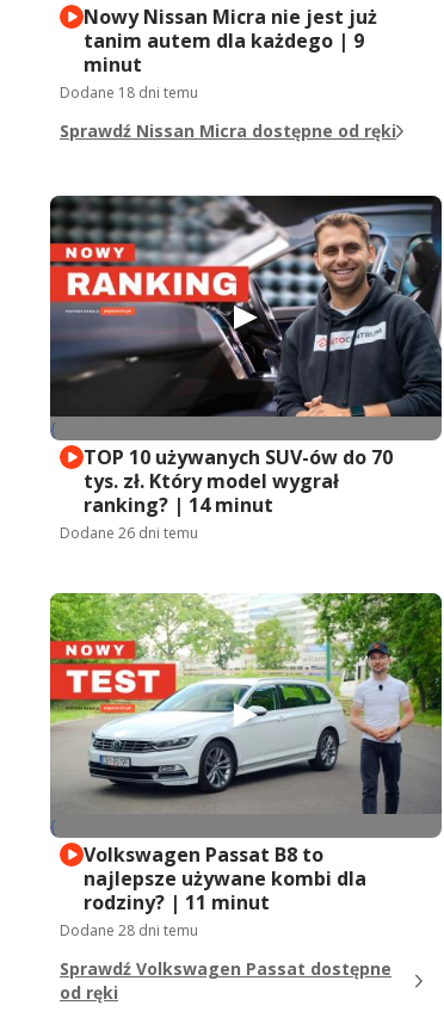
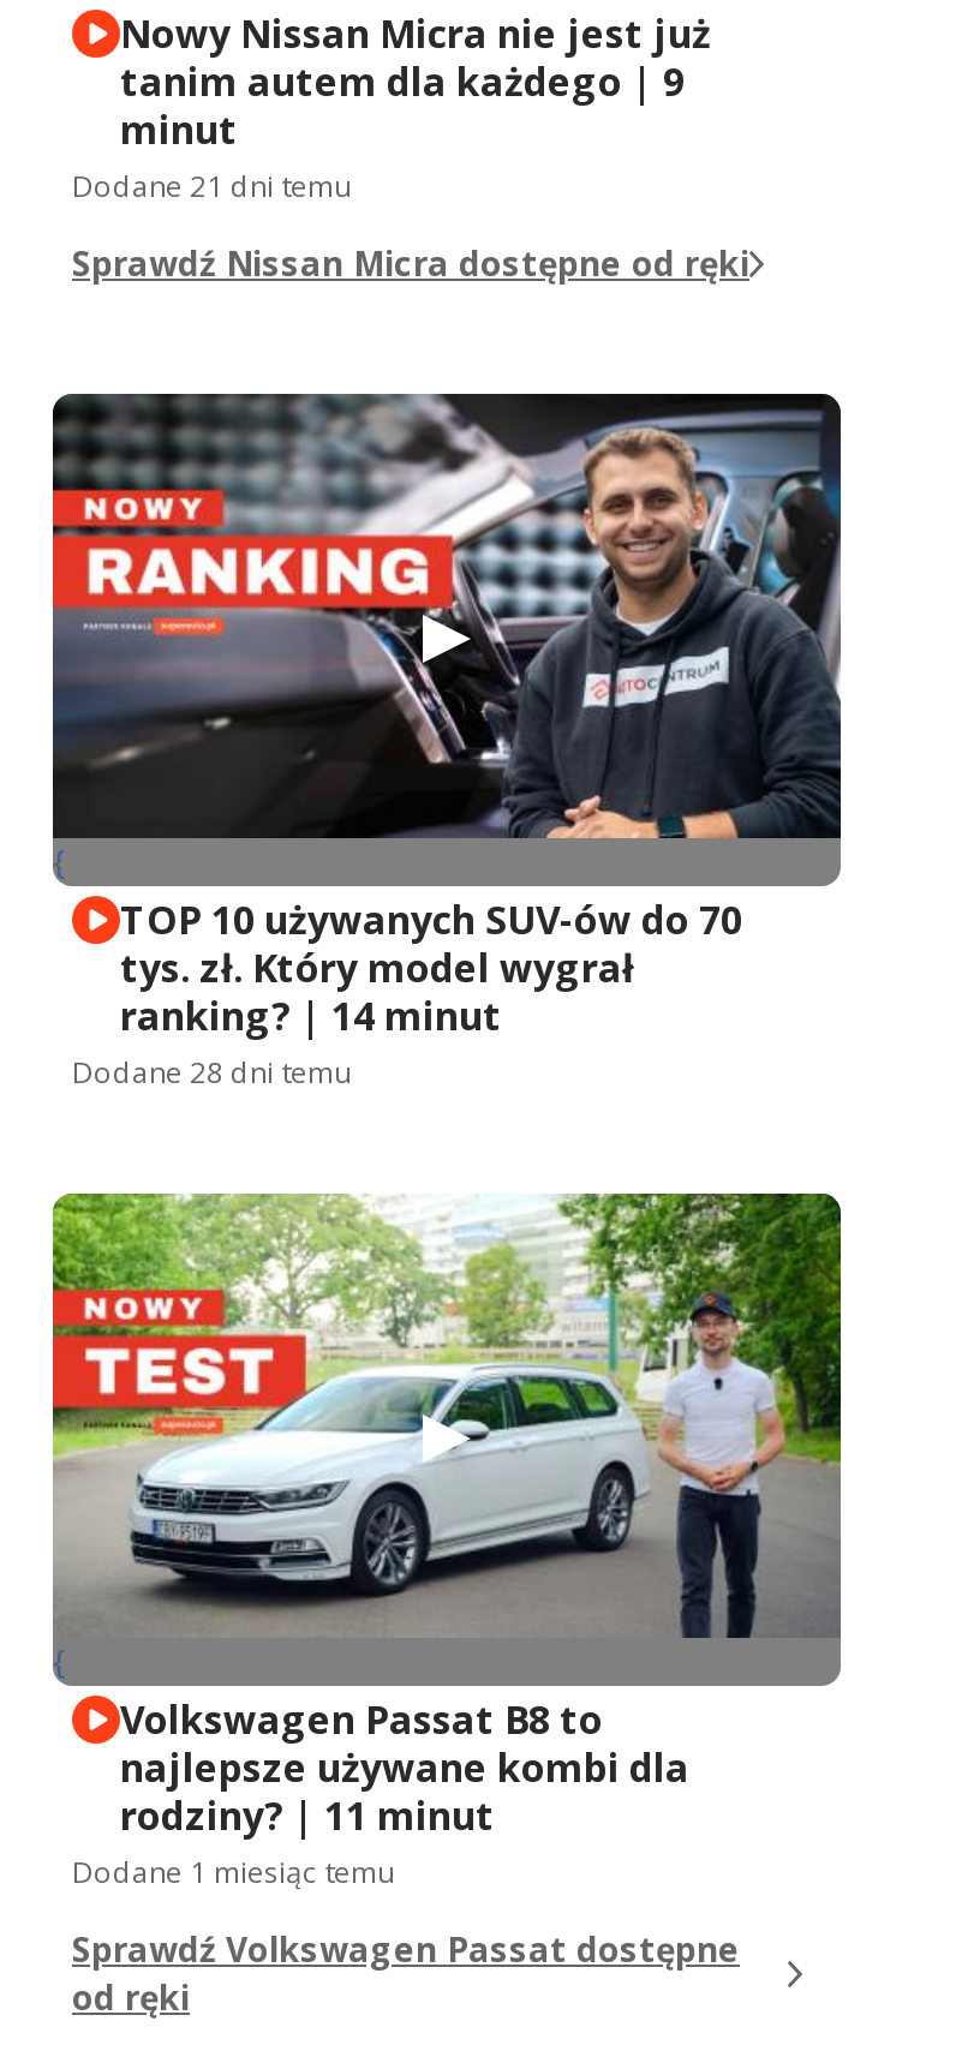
- Dodane 18 dni temu
+ Dodane 21 dni temu

- Dodane 26 dni temu

moved up: Dodane 28 dni temu

+ Dodane 1 miesiąc temu
